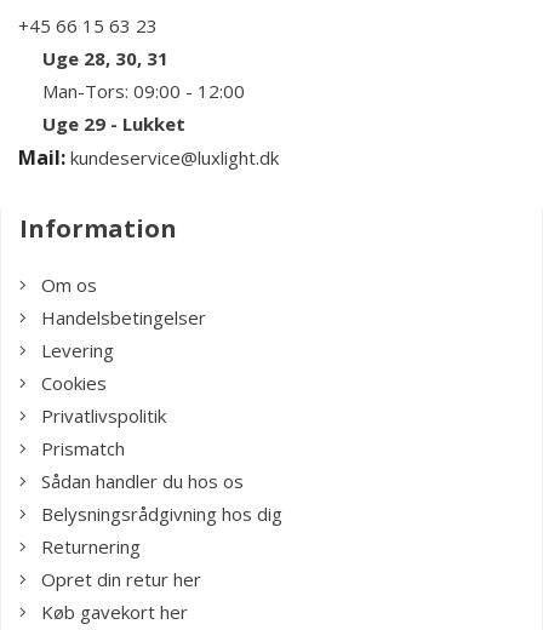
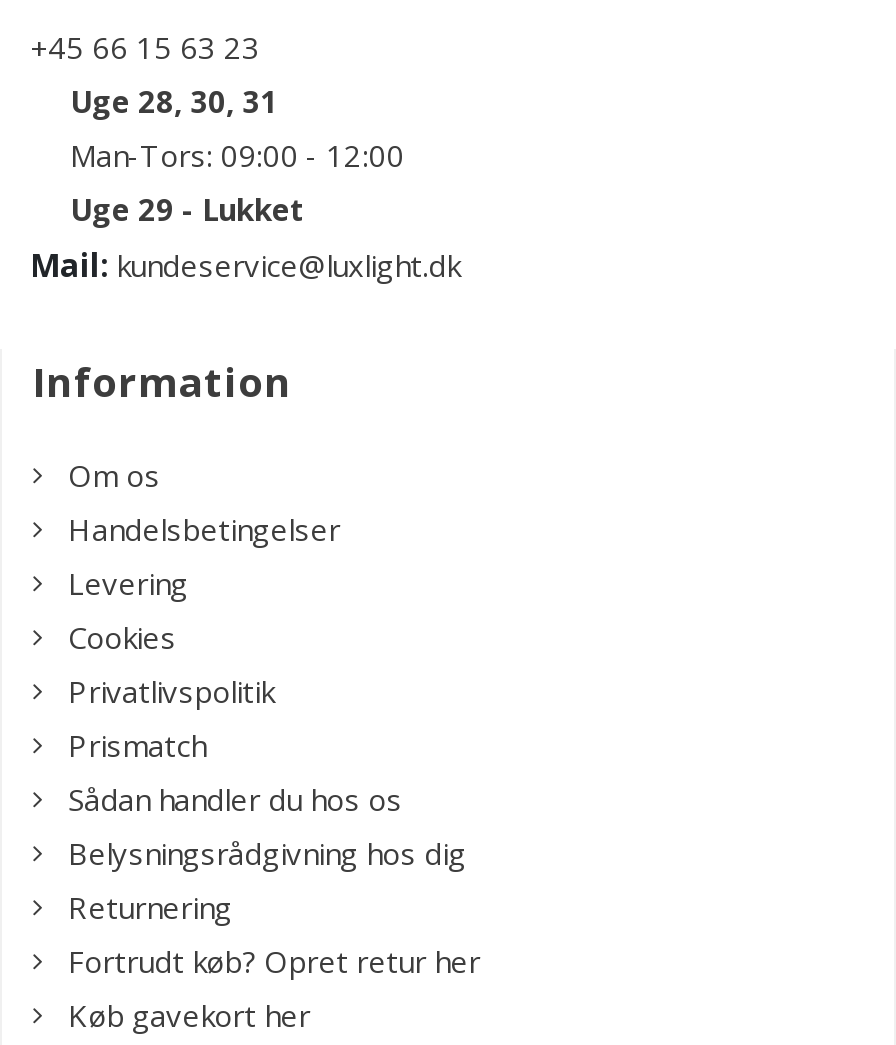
- Opret din retur her
+ Fortrudt køb? Opret retur her
